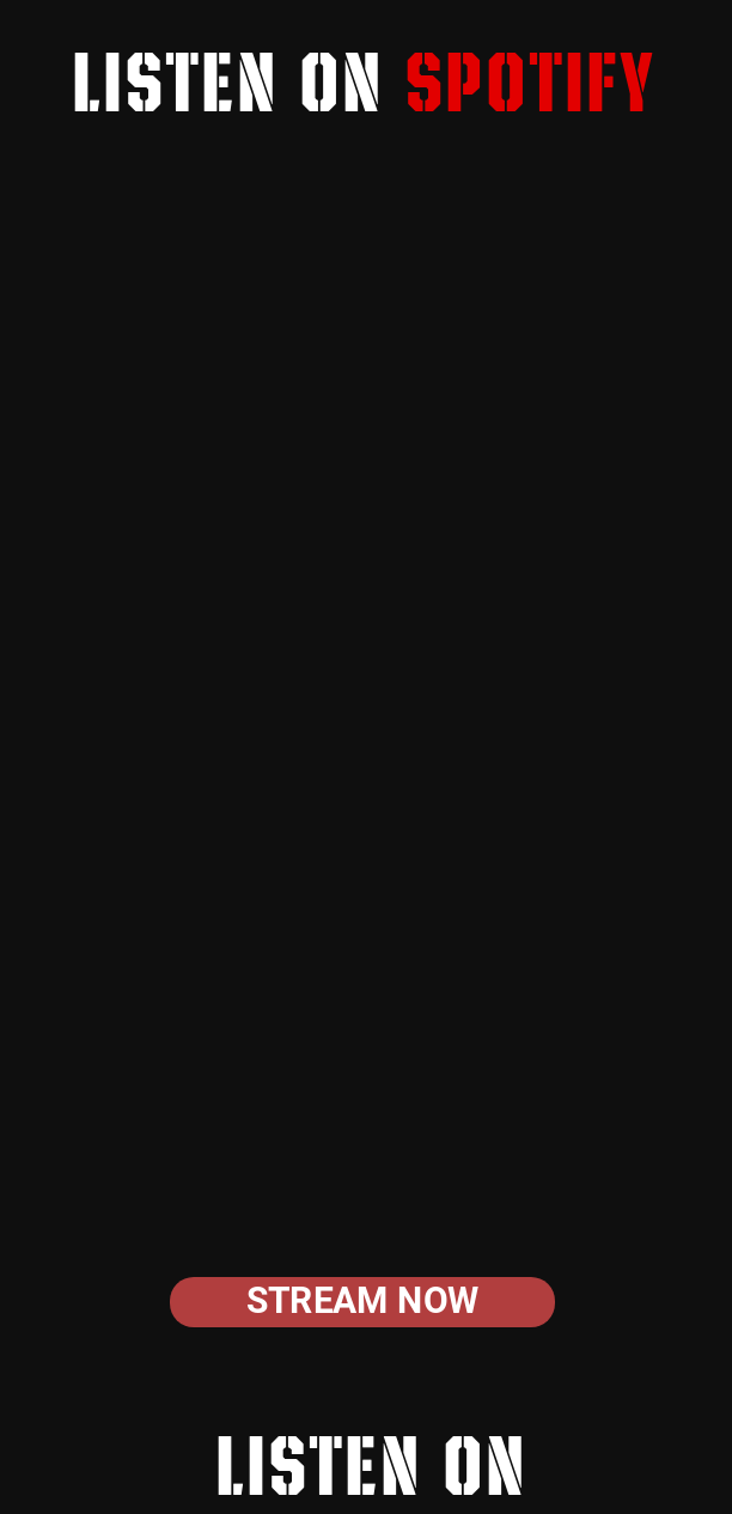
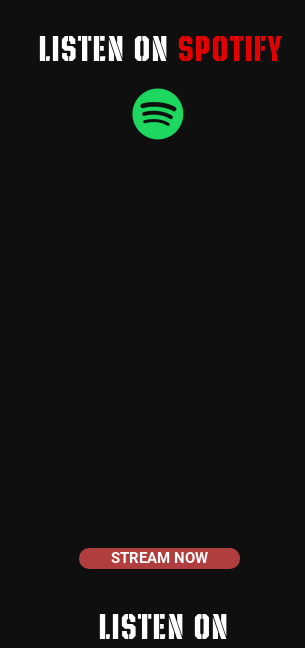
+ [image]
